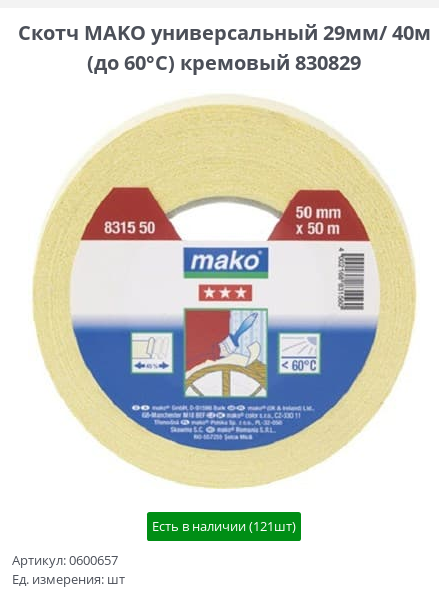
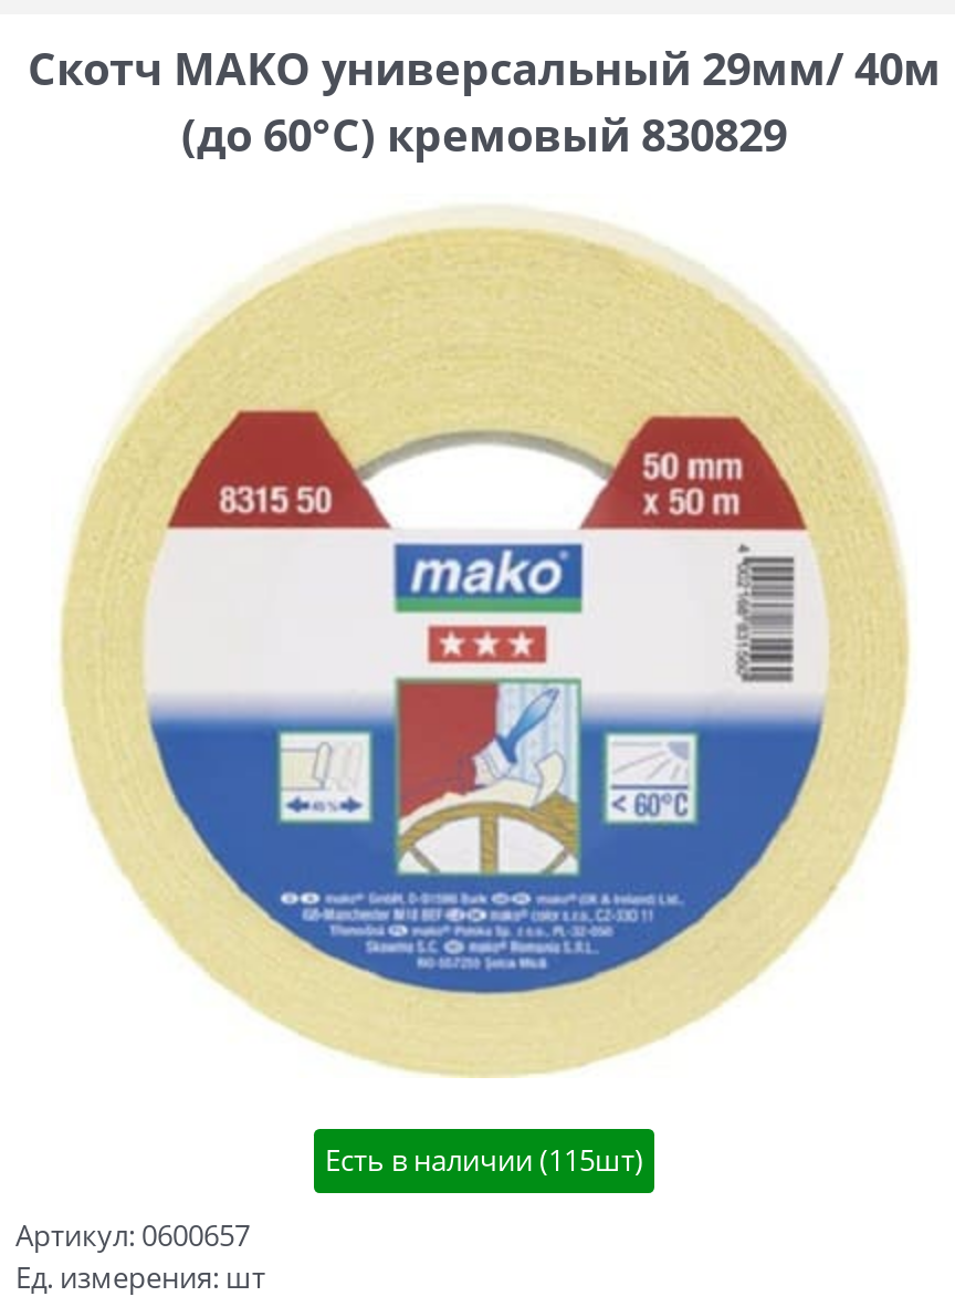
- Есть в наличии (121шт)
+ Есть в наличии (115шт)
